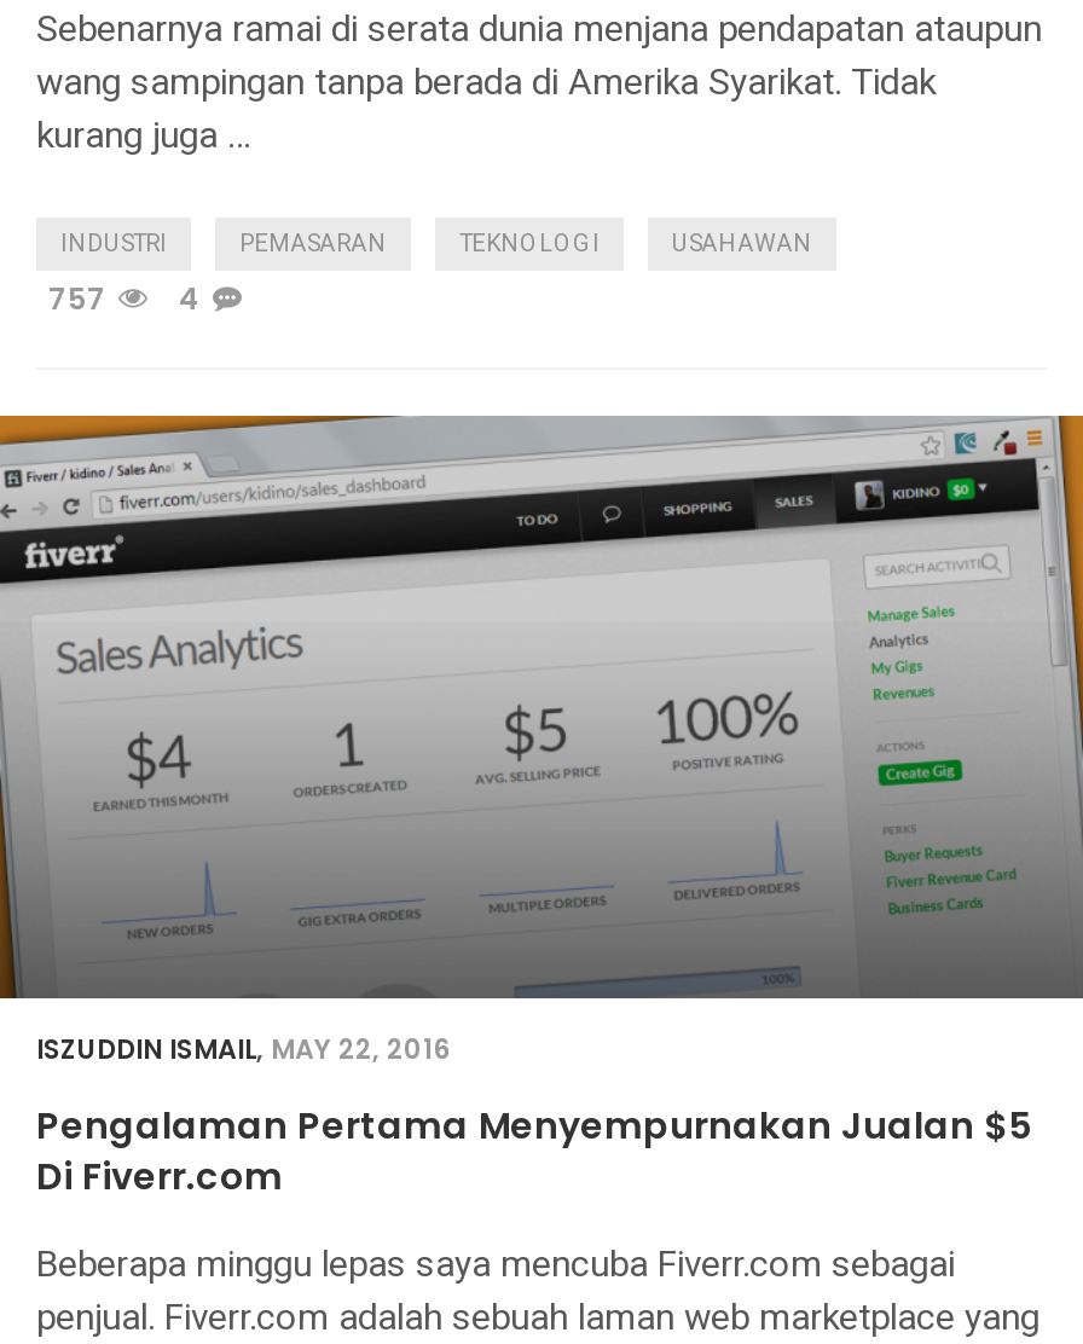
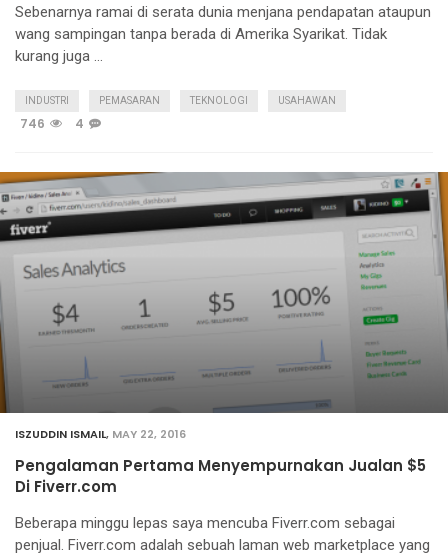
- 757 4
+ 746 4
